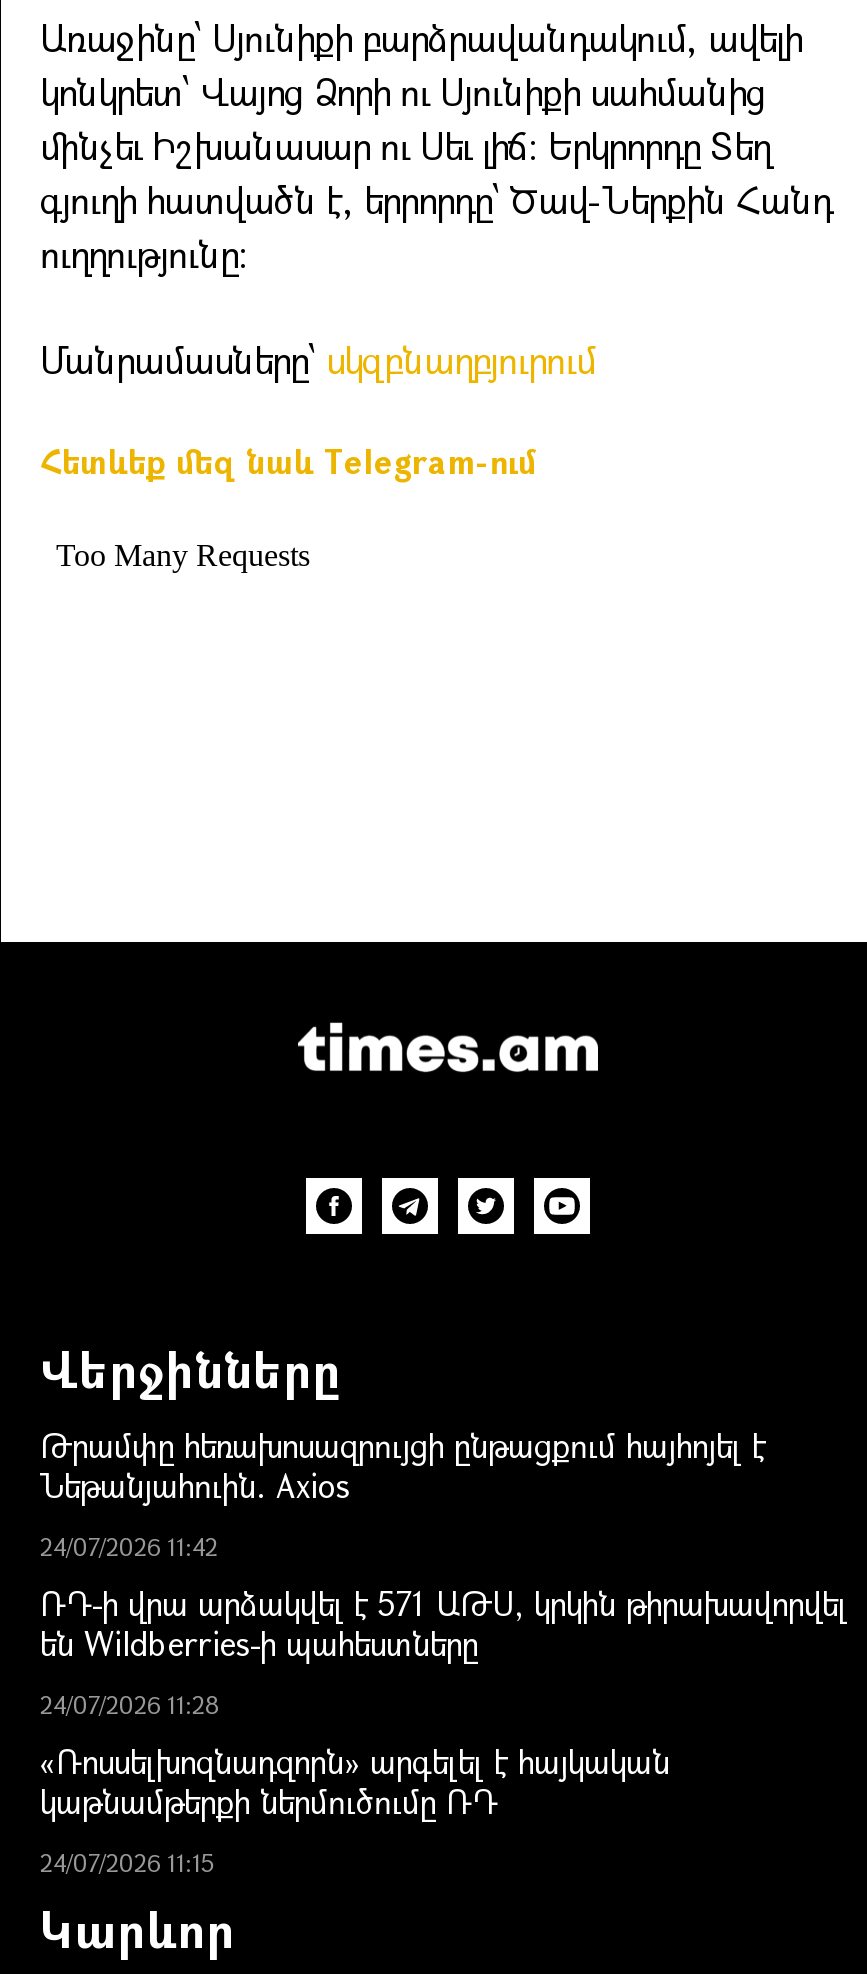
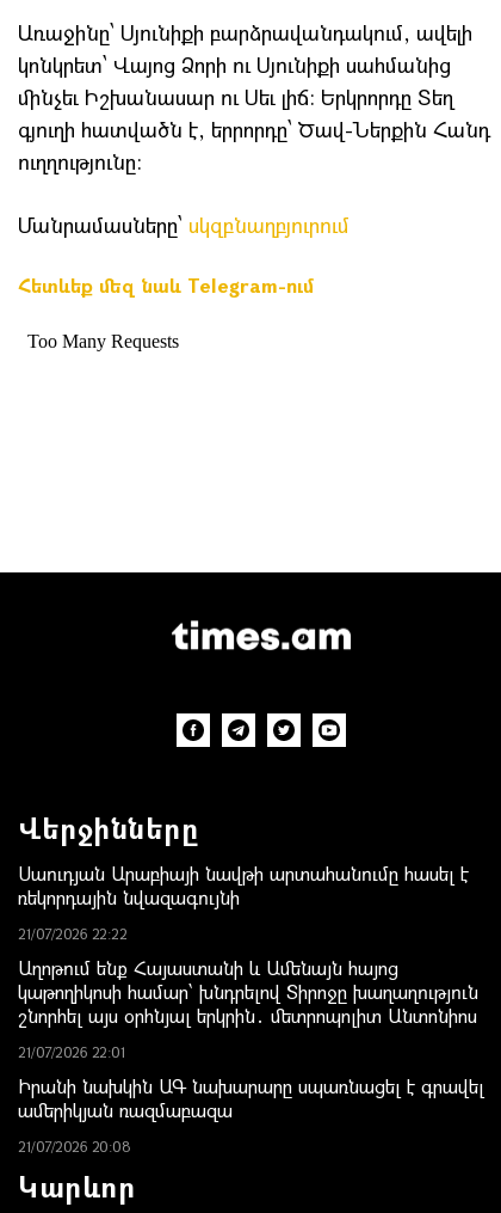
- Թրամփը հեռախոսազրույցի ընթացքում հայհոյել է
- Նեթանյահուին. Axios
+ Սաուդյան Արաբիայի նավթի արտահանումը հասել է
+ ռեկորդային նվազագույնի

- 24/07/2026 11:42
+ 21/07/2026 22:22

- ՌԴ-ի վրա արձակվել է 571 ԱԹՍ, կրկին թիրախավորվել
- են Wildberries-ի պահեստները
+ Աղոթում ենք Հայաստանի և Ամենայն հայոց
+ կաթողիկոսի համար՝ խնդրելով Տիրոջը խաղաղություն
+ շնորհել այս օրհնյալ երկրին․ մետրոպոլիտ Անտոնիոս

- 24/07/2026 11:28
+ 21/07/2026 22:01

- «Ռոսսելխոզնադզորն» արգելել է հայկական
- կաթնամթերքի ներմուծումը ՌԴ
+ Իրանի նախկին ԱԳ նախարարը սպառնացել է գրավել
+ ամերիկյան ռազմաբազա

- 24/07/2026 11:15
+ 21/07/2026 20:08
